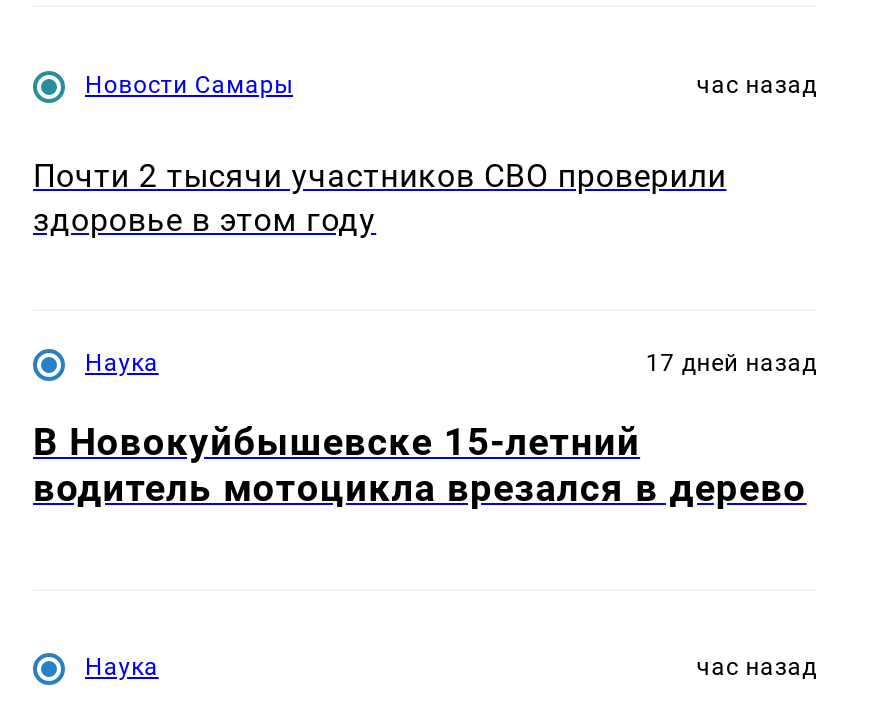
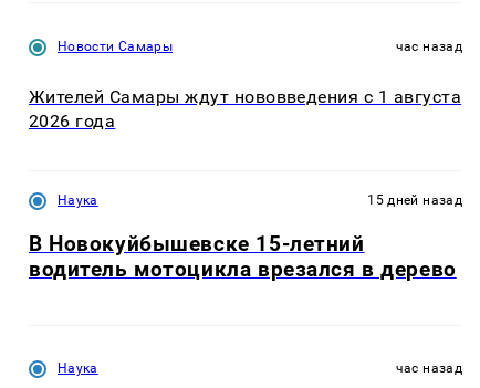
- Почти 2 тысячи участников СВО проверили
- здоровье в этом году
+ Жителей Самары ждут нововведения с 1 августа
+ 2026 года

- 17 дней назад
+ 15 дней назад
